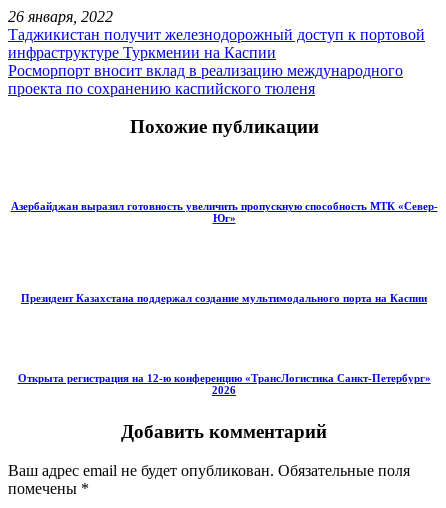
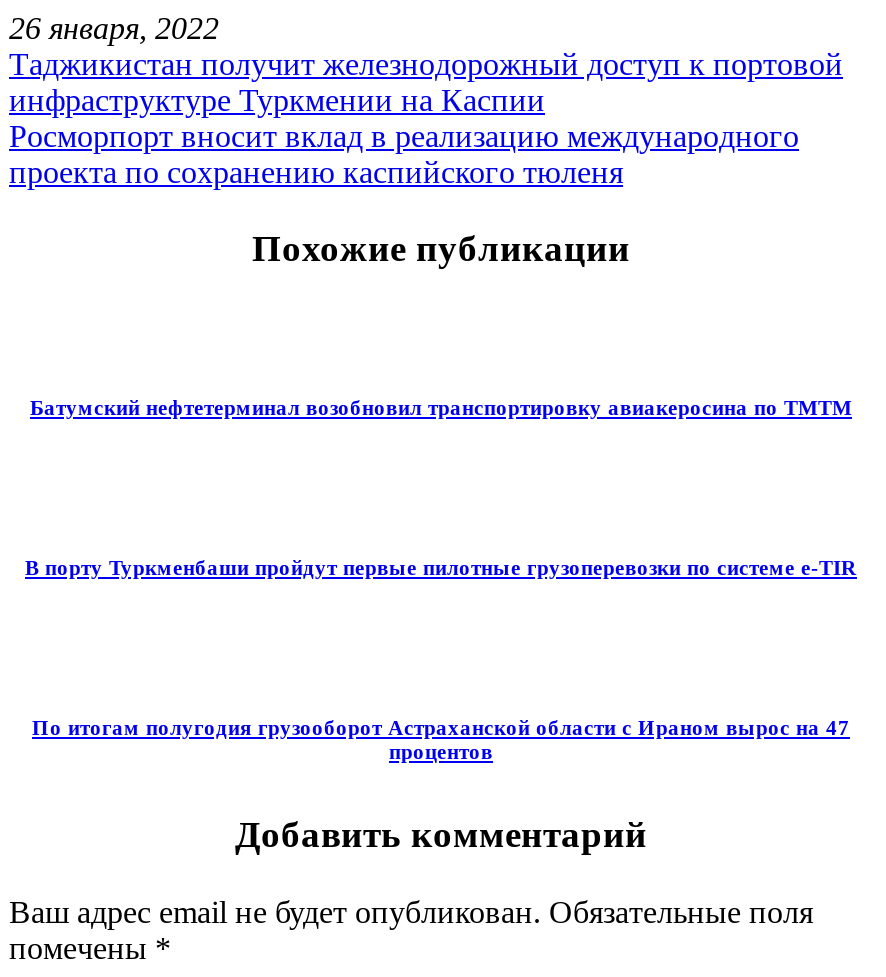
- Азербайджан выразил готовность увеличить пропускную способность МТК «Север-
- Юг»
+ Батумский нефтетерминал возобновил транспортировку авиакеросина по ТМТМ

- Президент Казахстана поддержал создание мультимодального порта на Каспии
+ В порту Туркменбаши пройдут первые пилотные грузоперевозки по системе e-TIR

- Открыта регистрация на 12-ю конференцию «ТрансЛогистика Санкт-Петербург»
- 2026
+ По итогам полугодия грузооборот Астраханской области с Ираном вырос на 47
+ процентов
